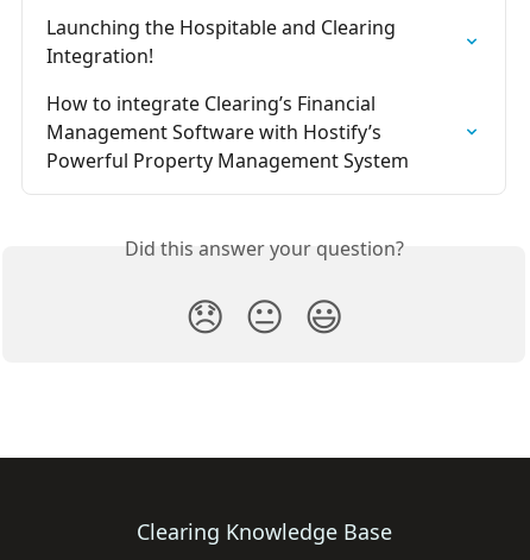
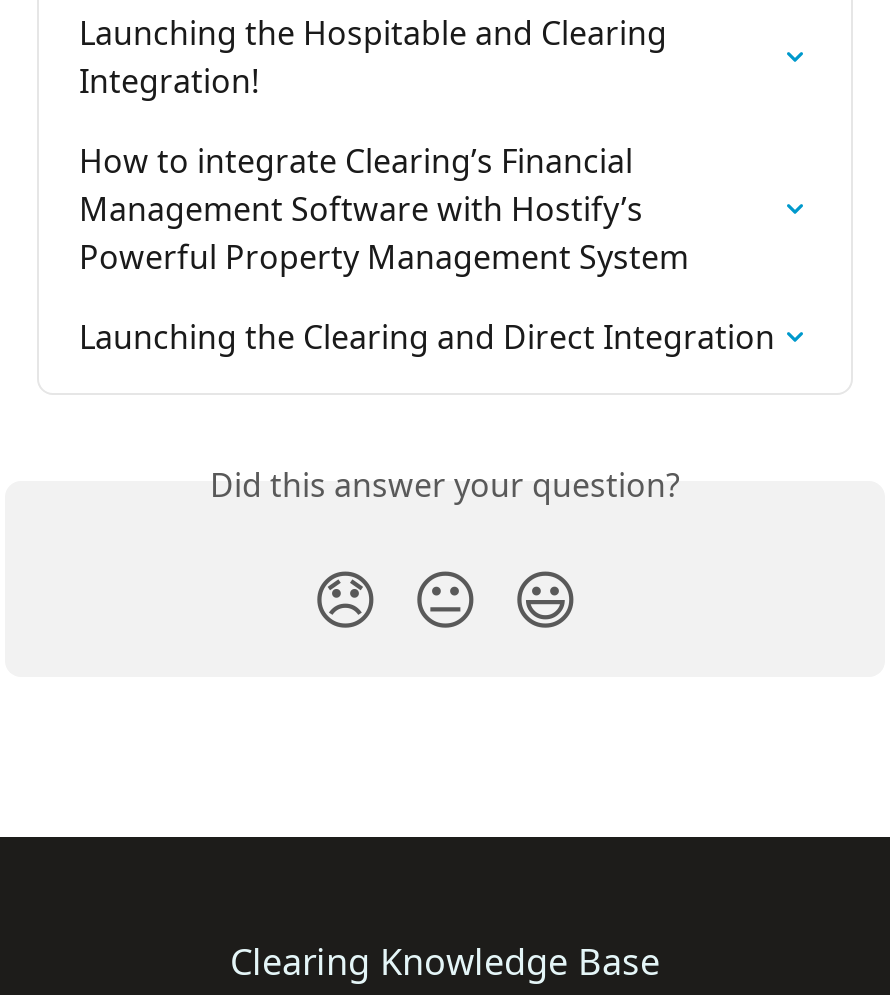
+ Launching the Clearing and Direct Integration
